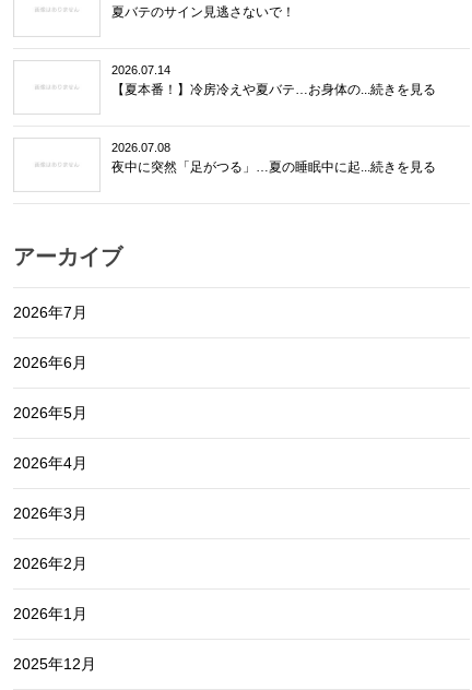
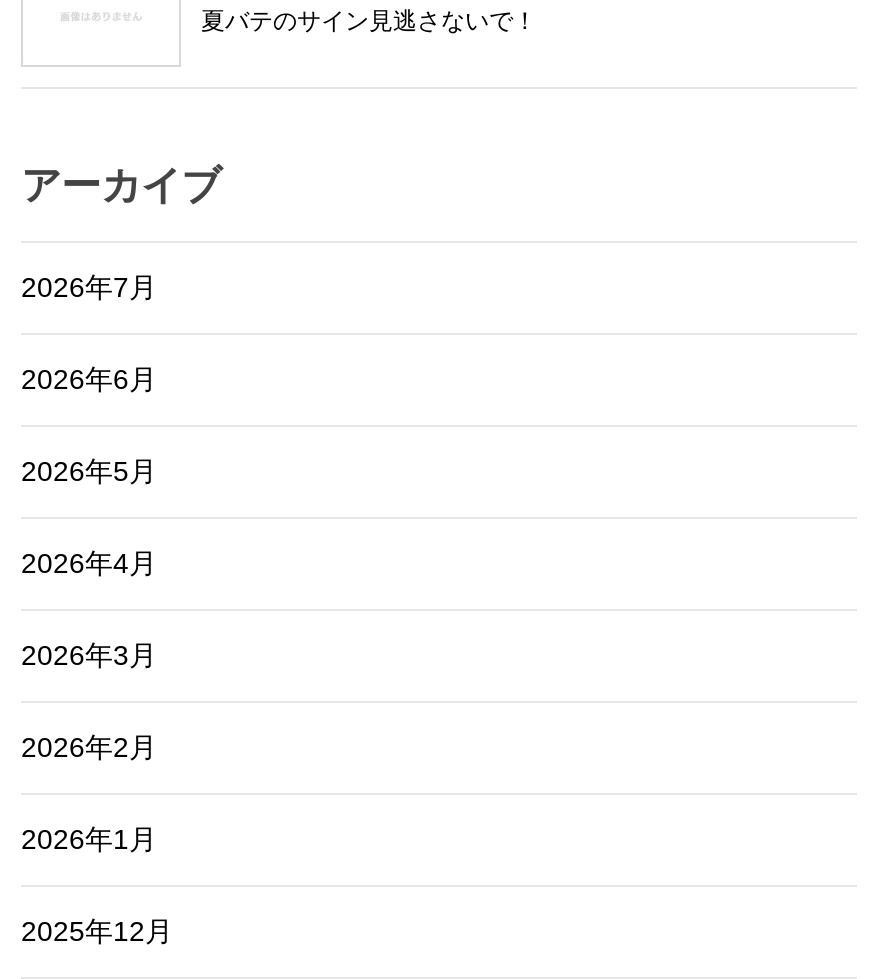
- 2026.07.14
- 【夏本番！】冷房冷えや夏バテ…お身体の...続きを見る

- 2026.07.08
- 夜中に突然「足がつる」…夏の睡眠中に起...続きを見る
